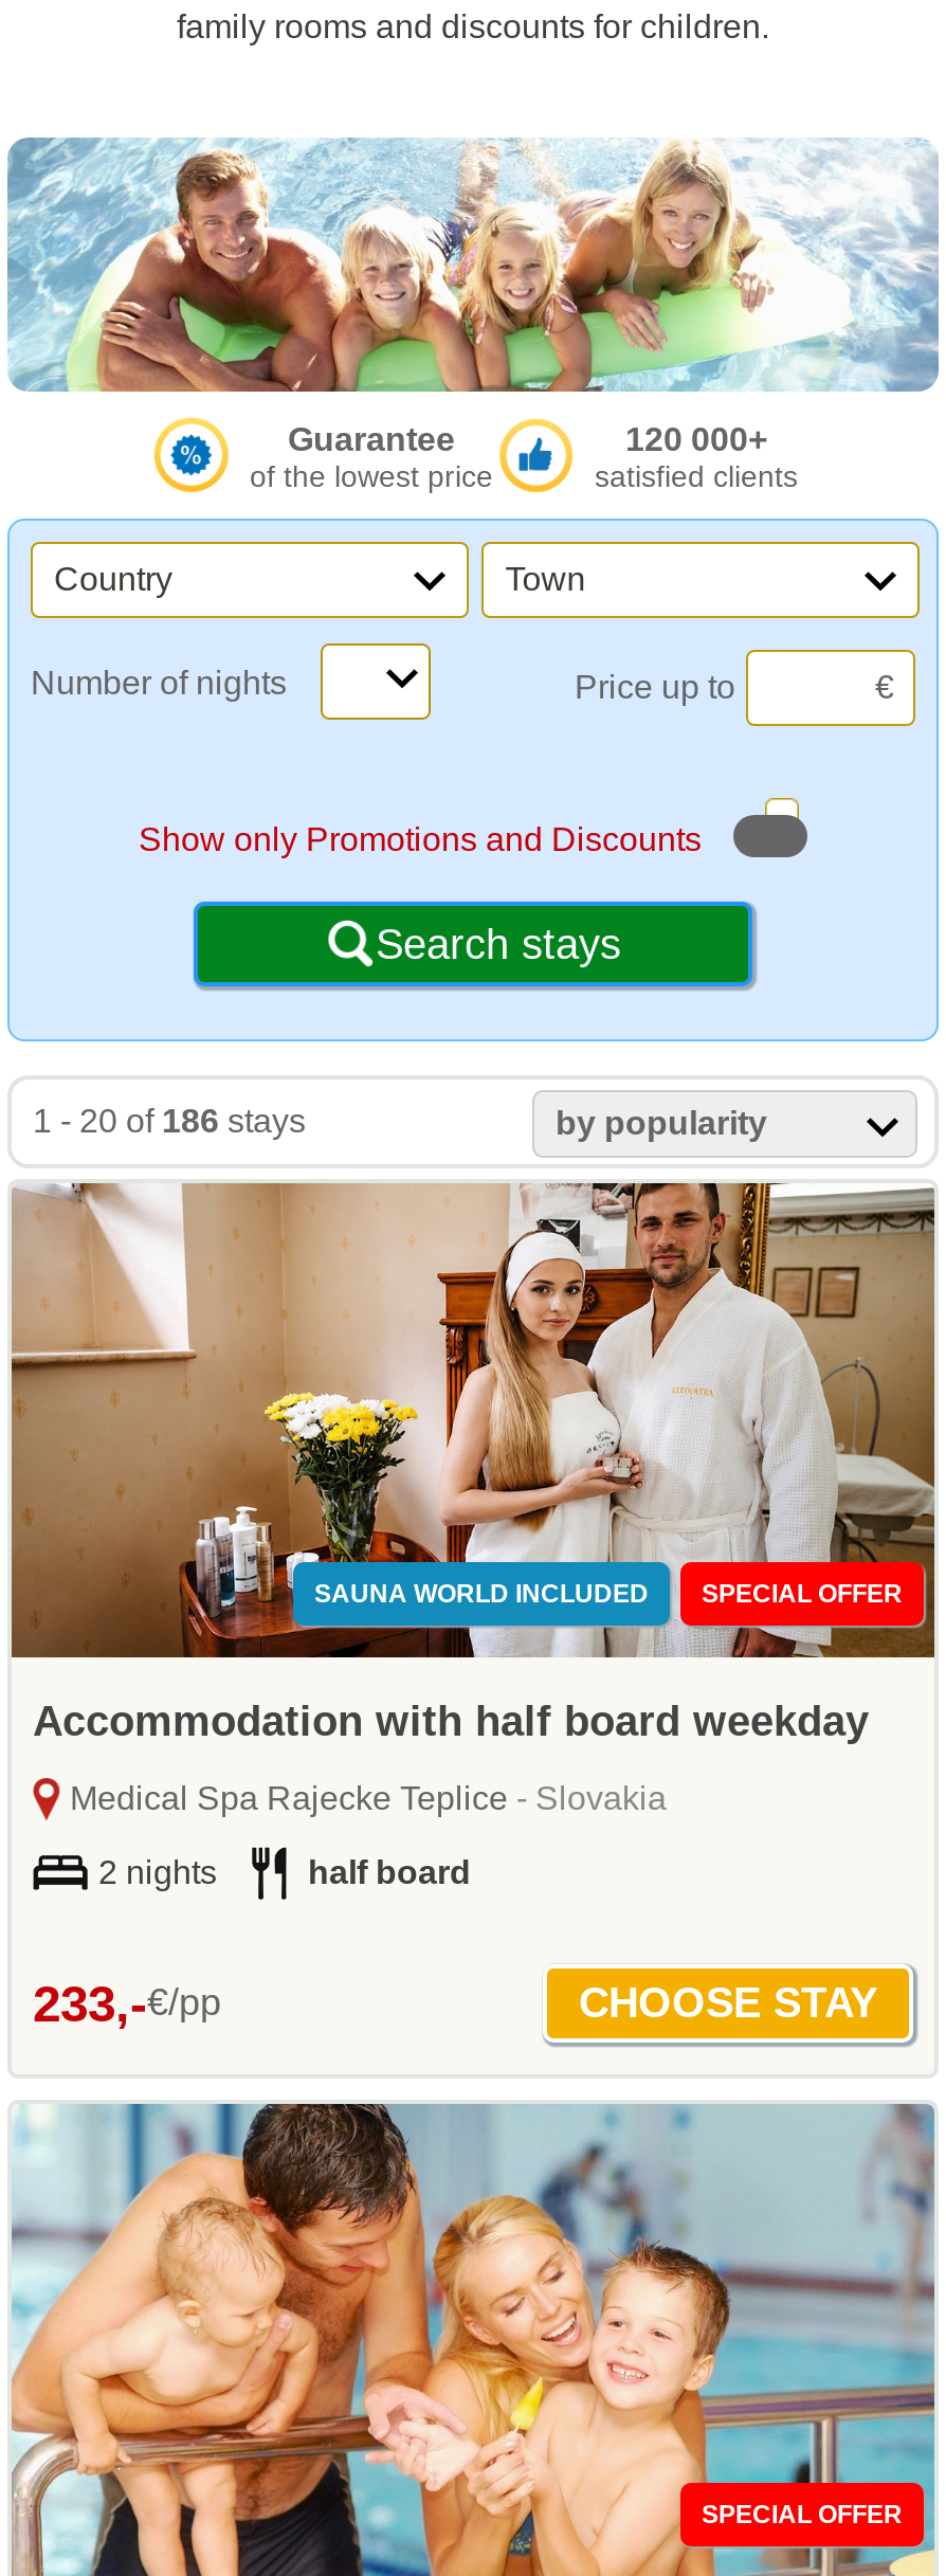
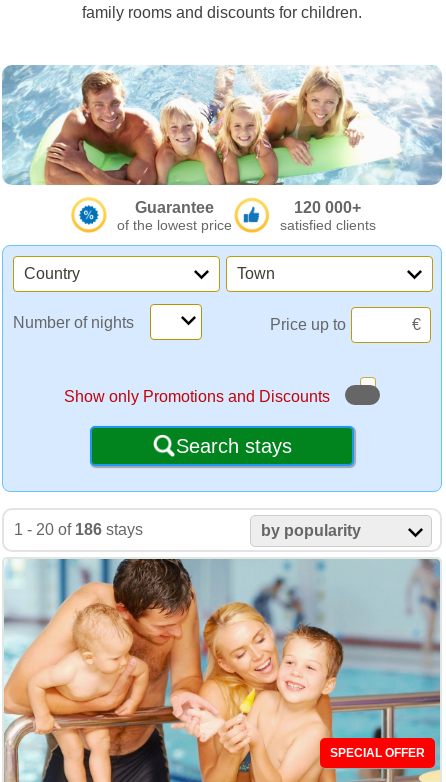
- [image]
- SAUNA WORLD INCLUDED
- SPECIAL OFFER
- Accommodation with half board weekday
- Medical Spa Rajecke Teplice - Slovakia
- 2 nights
- half board
- 233,-€/pp
